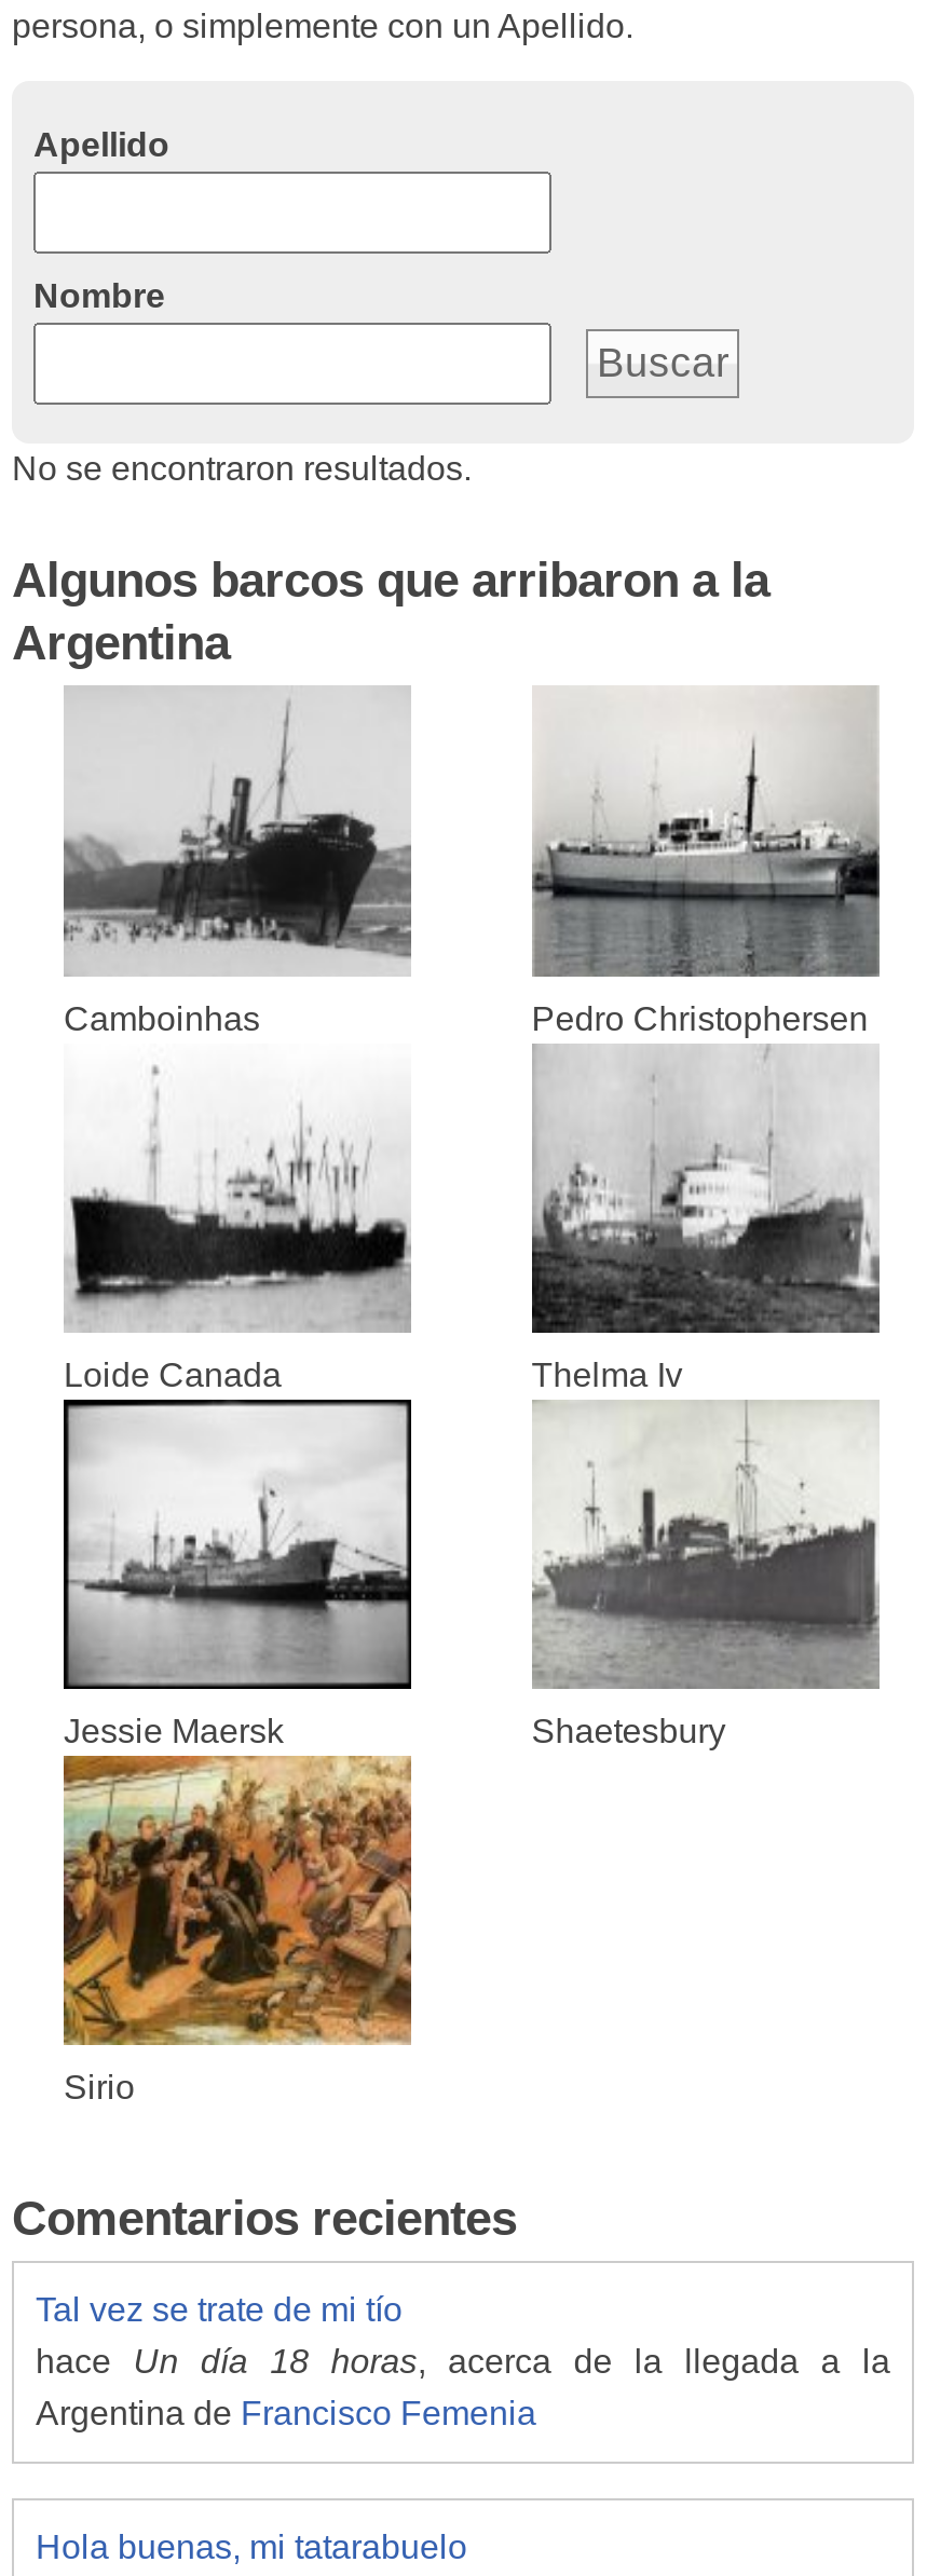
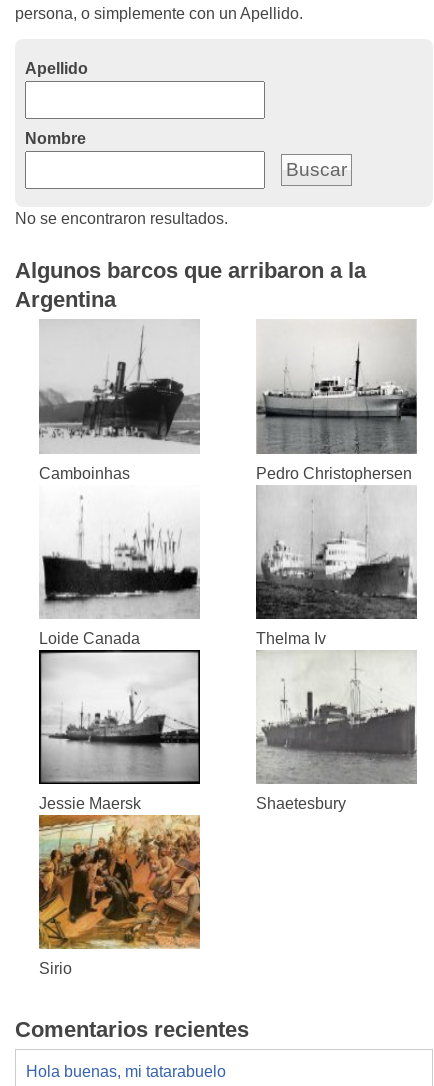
- Tal vez se trate de mi tío
- hace Un día 18 horas, acerca de la llegada a la
- Argentina de Francisco Femenia
